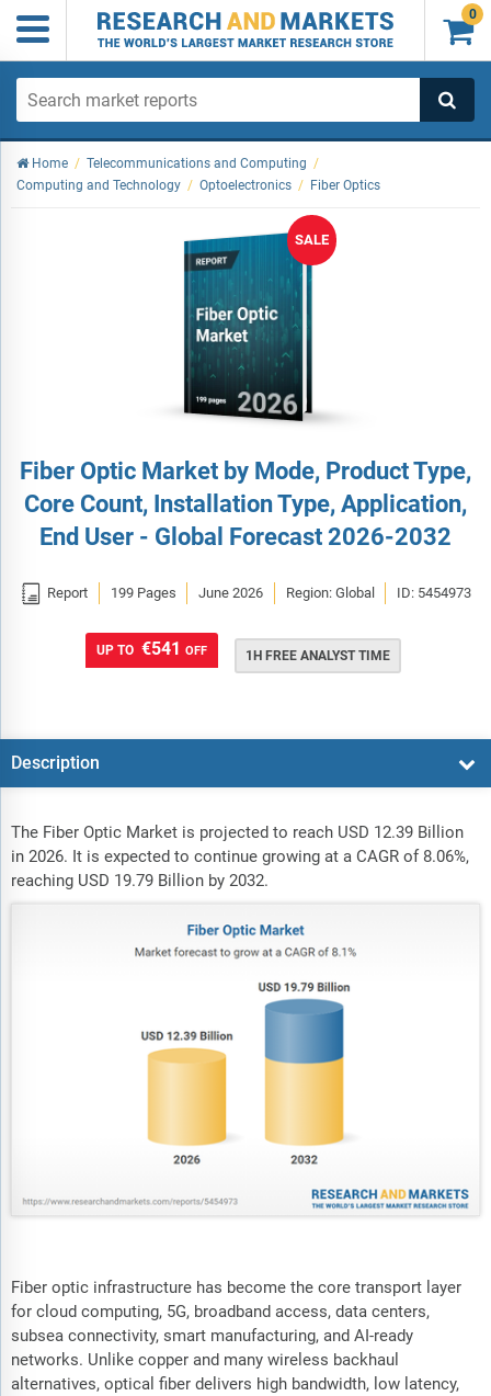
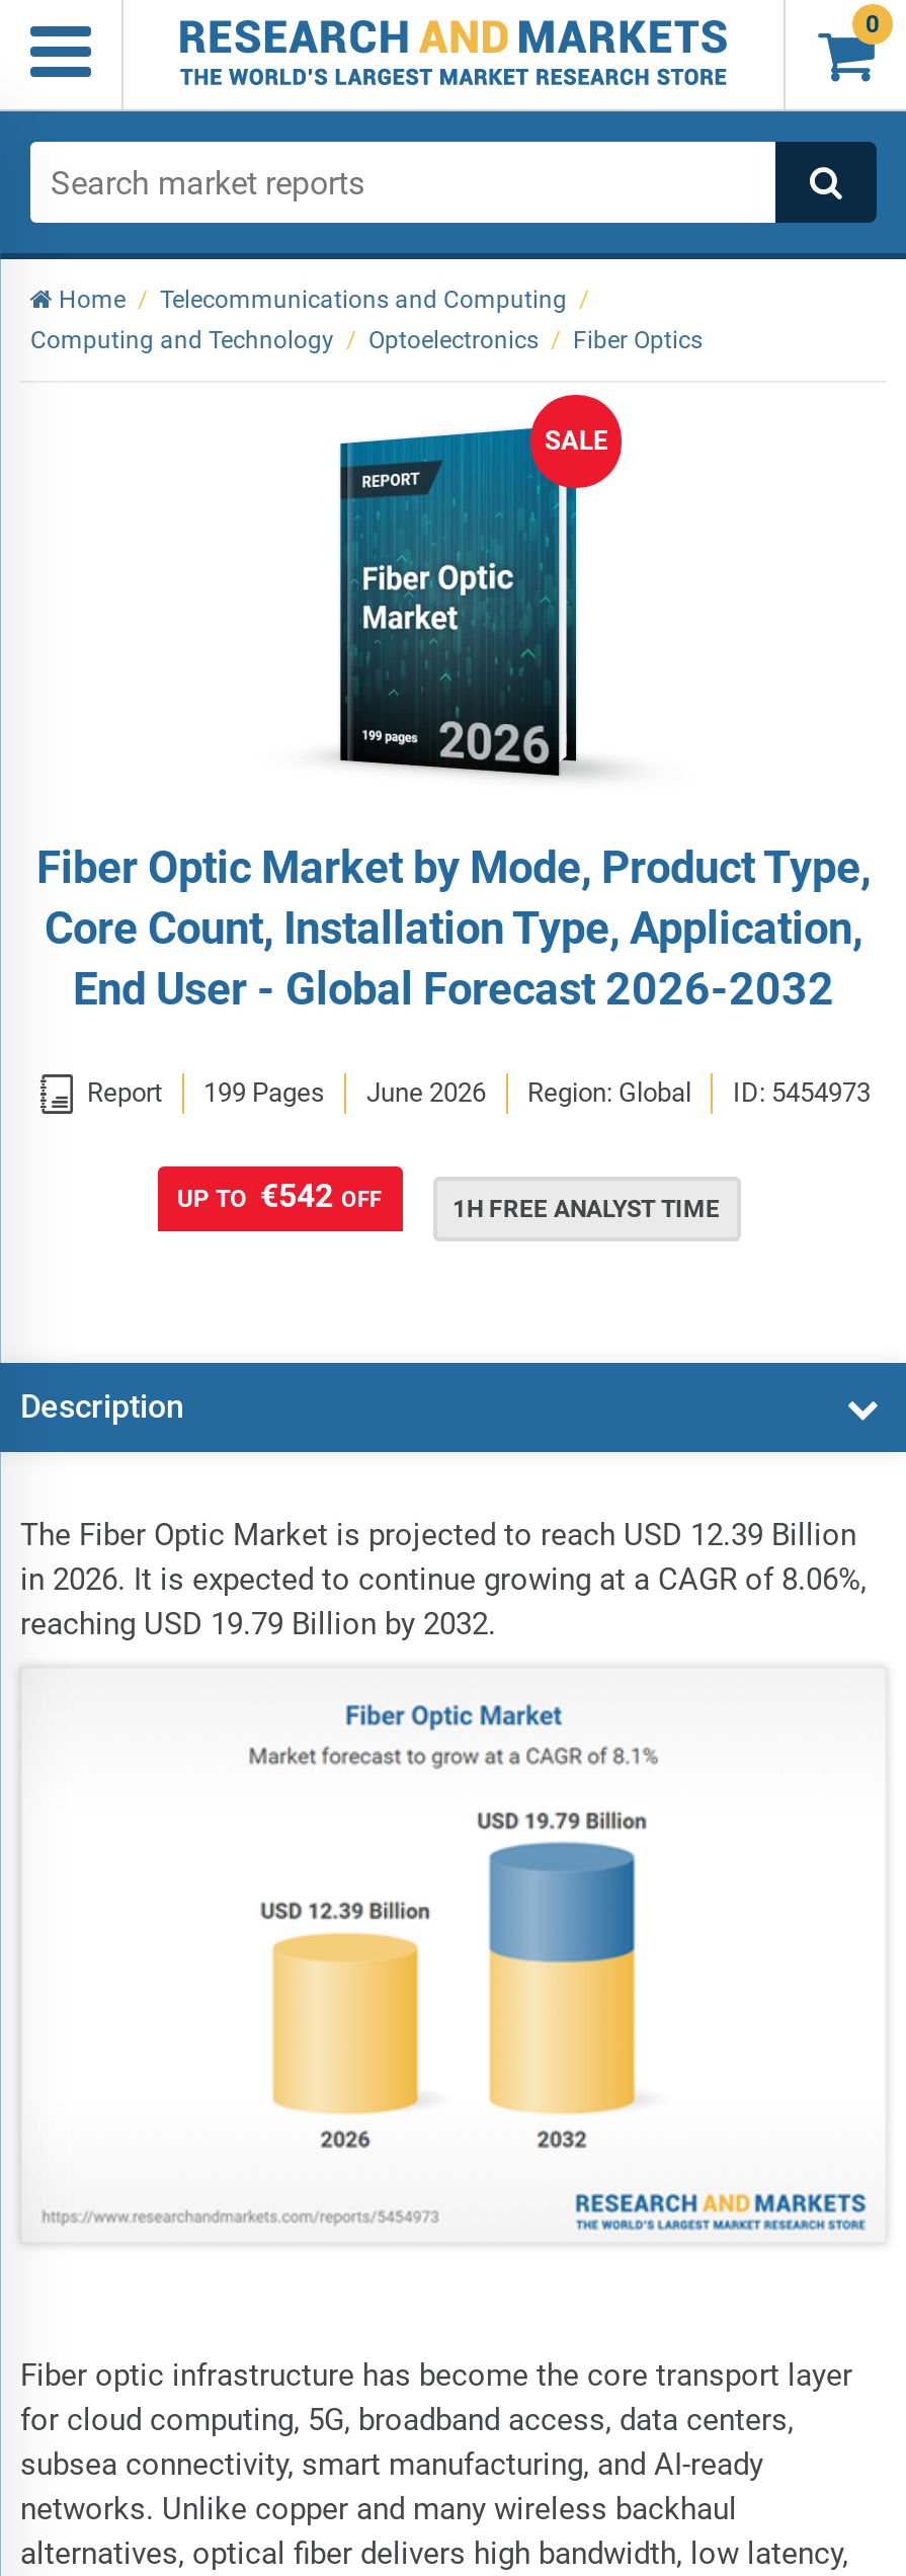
- UP TO €541 OFF
+ UP TO €542 OFF
